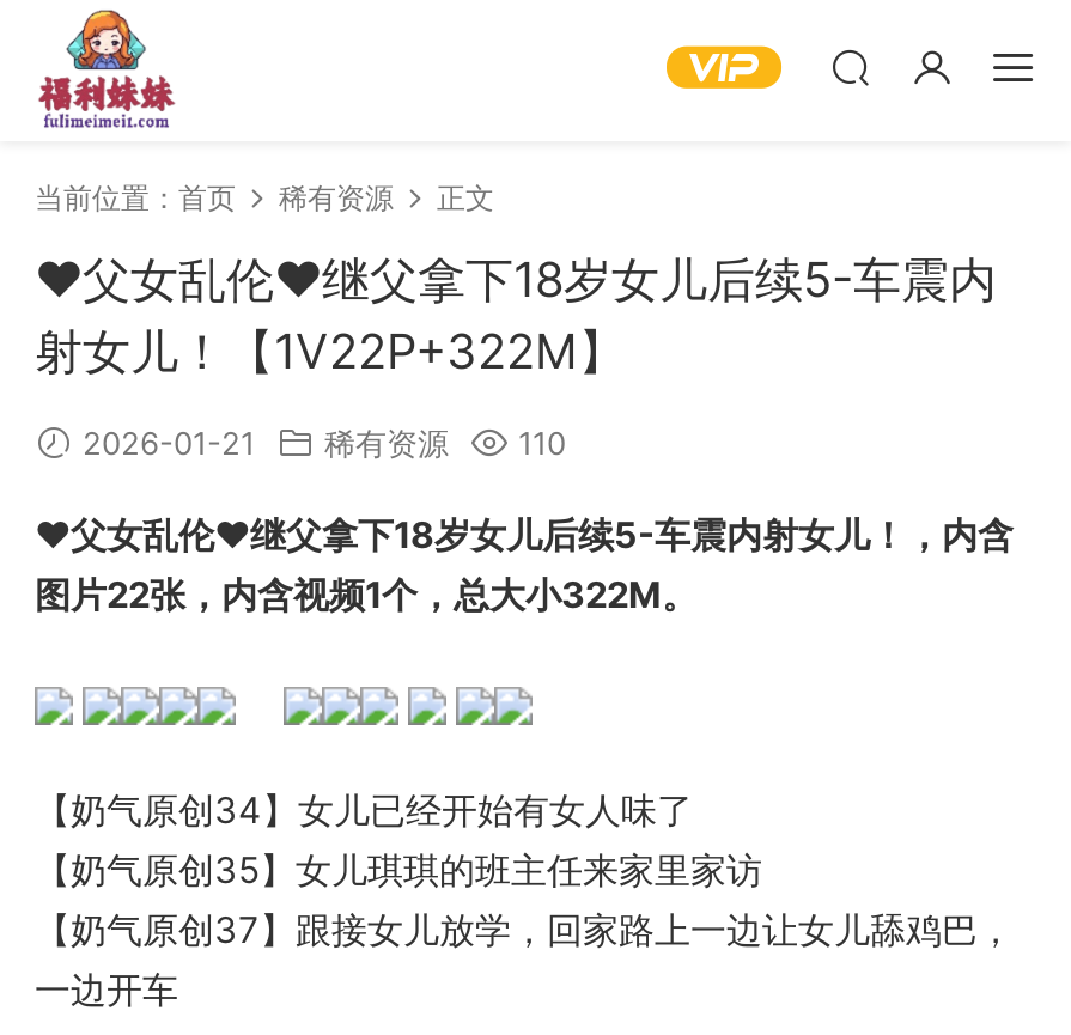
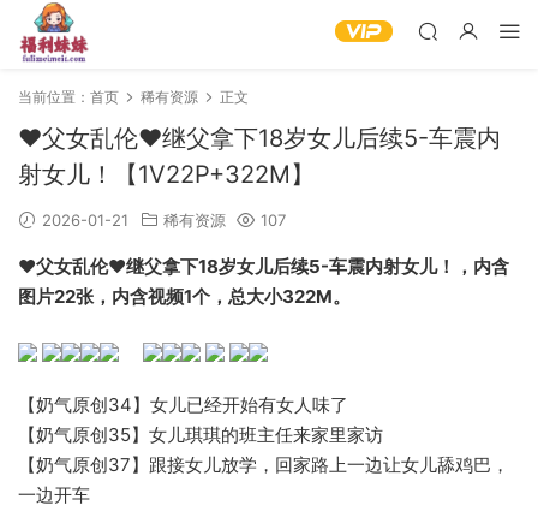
- 2026-01-21 稀有资源 110
+ 2026-01-21 稀有资源 107
